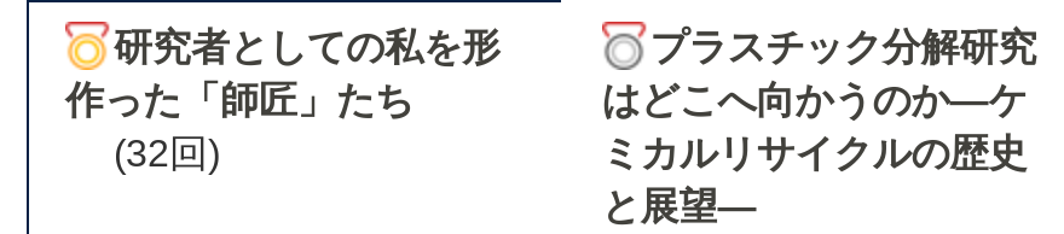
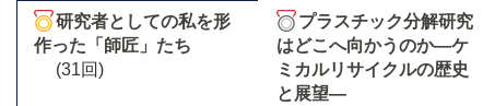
- (32回)
+ (31回)
